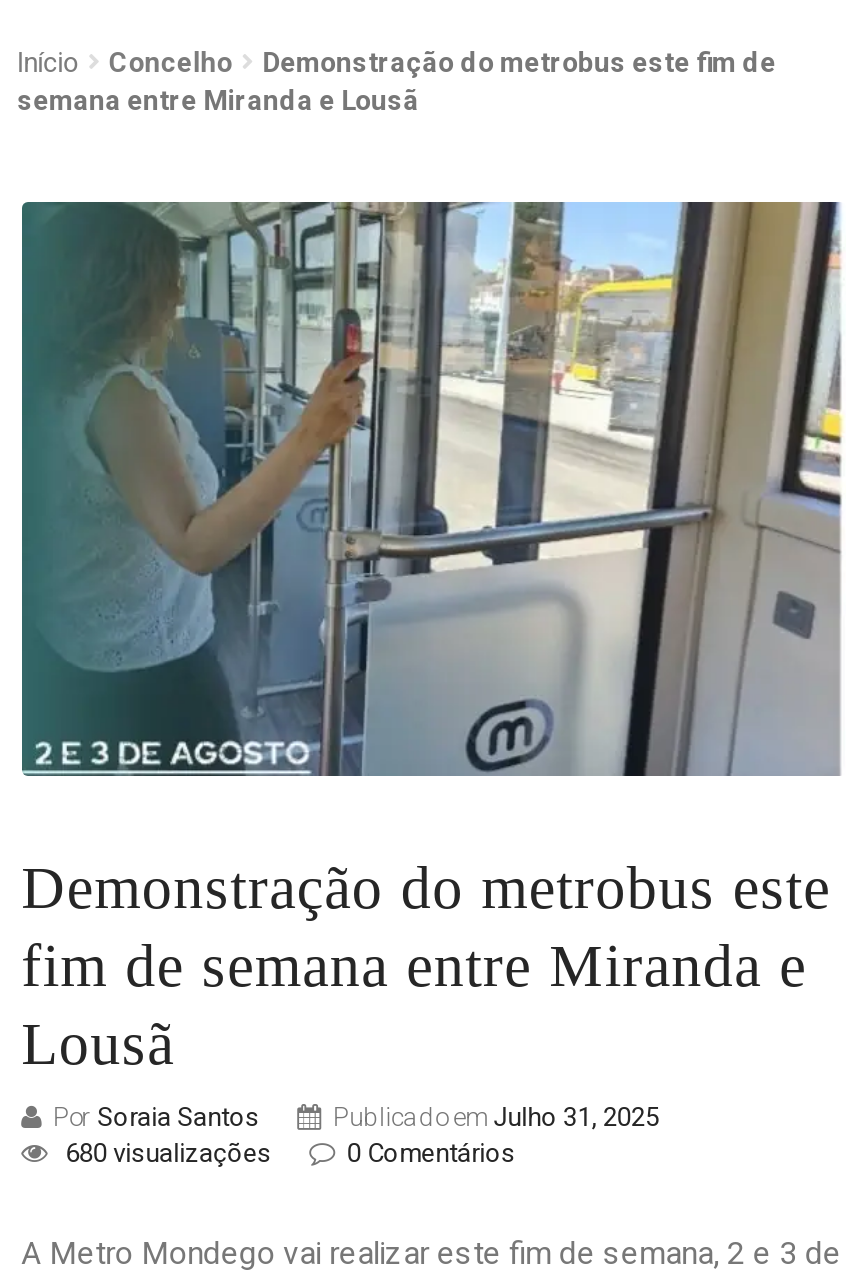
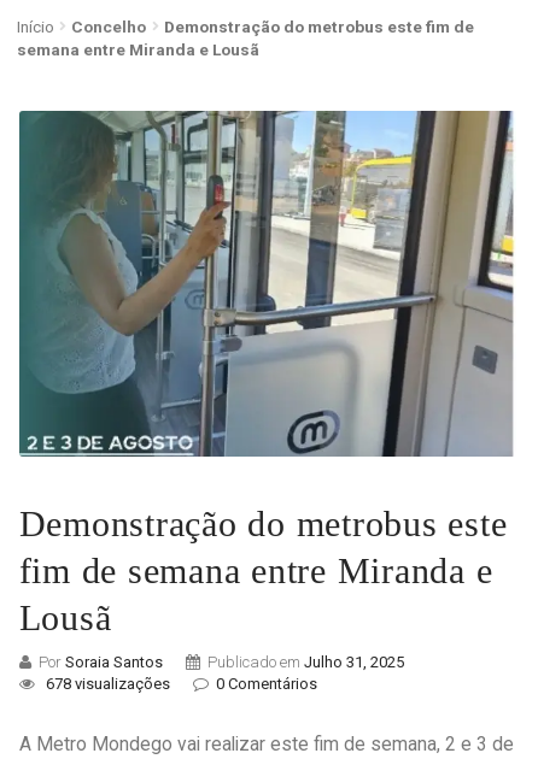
- 680 visualizações
+ 678 visualizações
